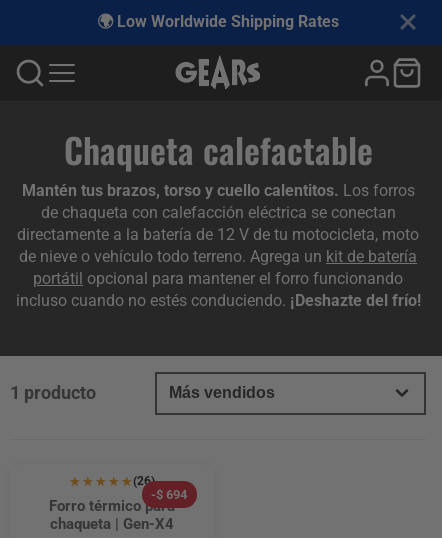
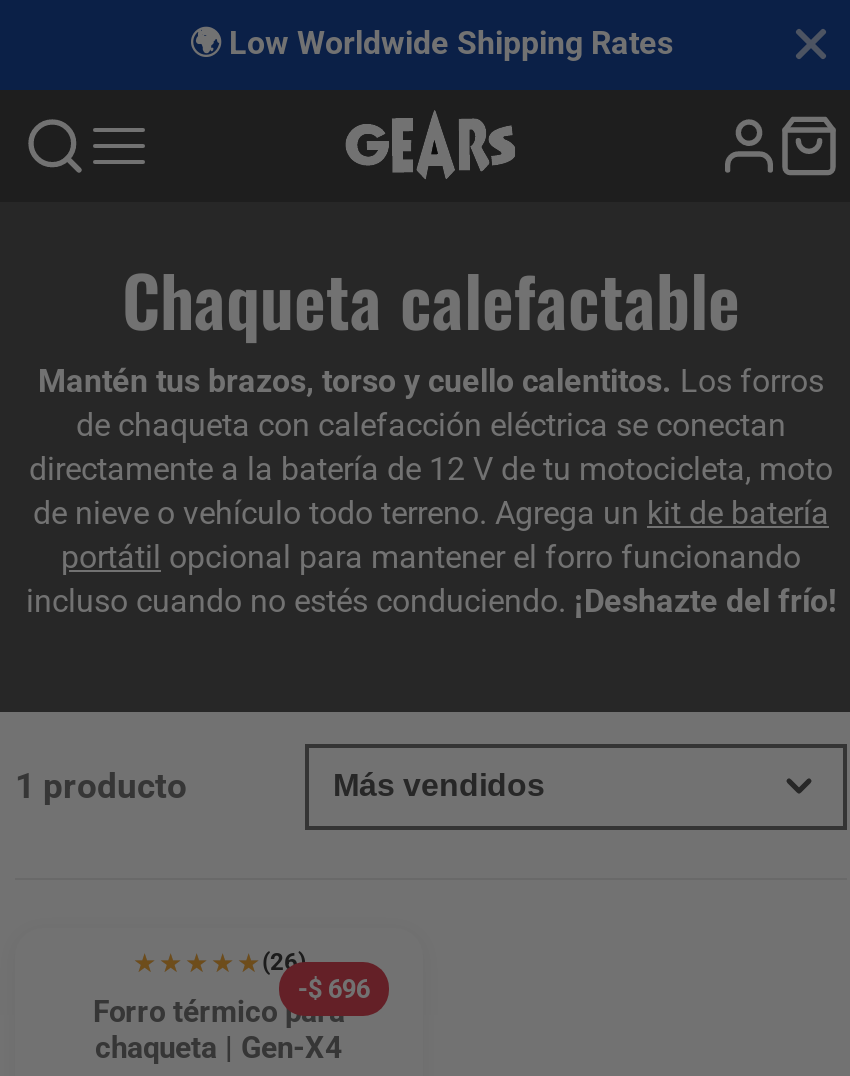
- -$ 694
+ -$ 696
